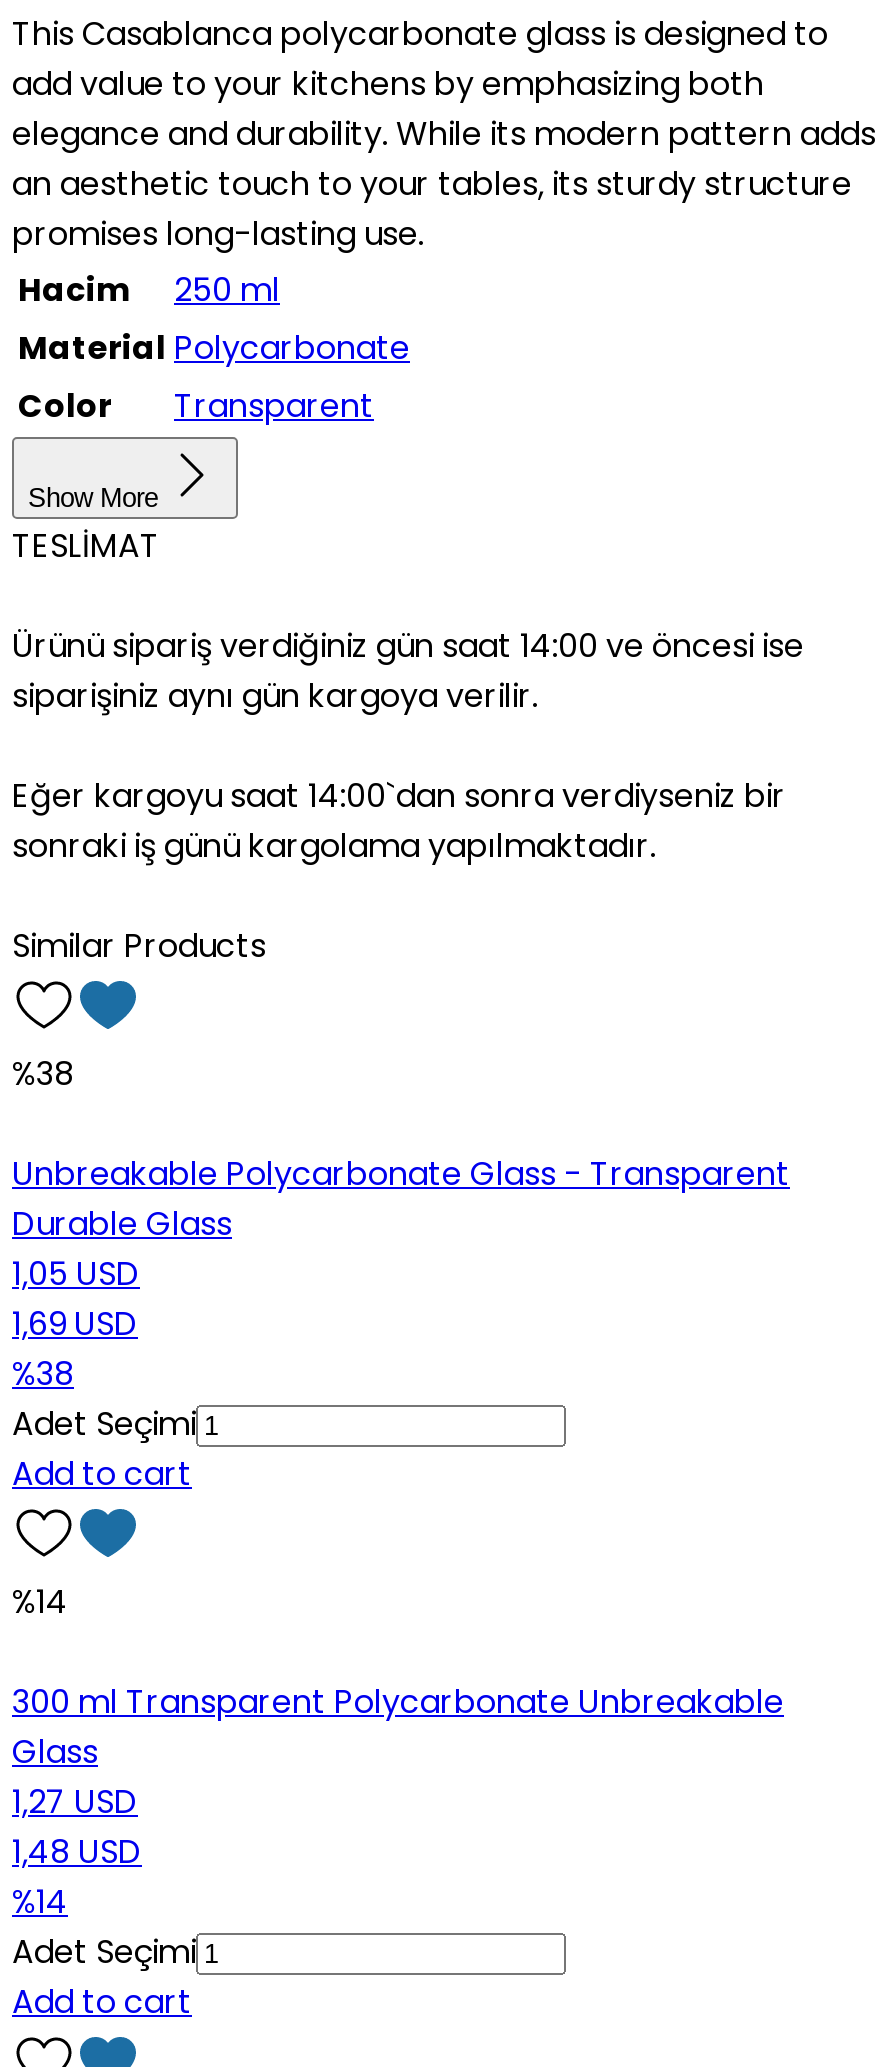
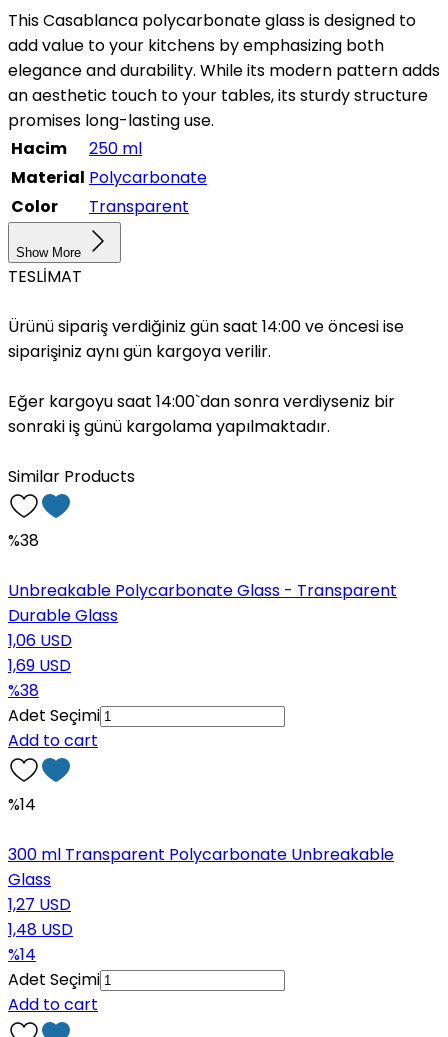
- 1,05 USD
+ 1,06 USD
